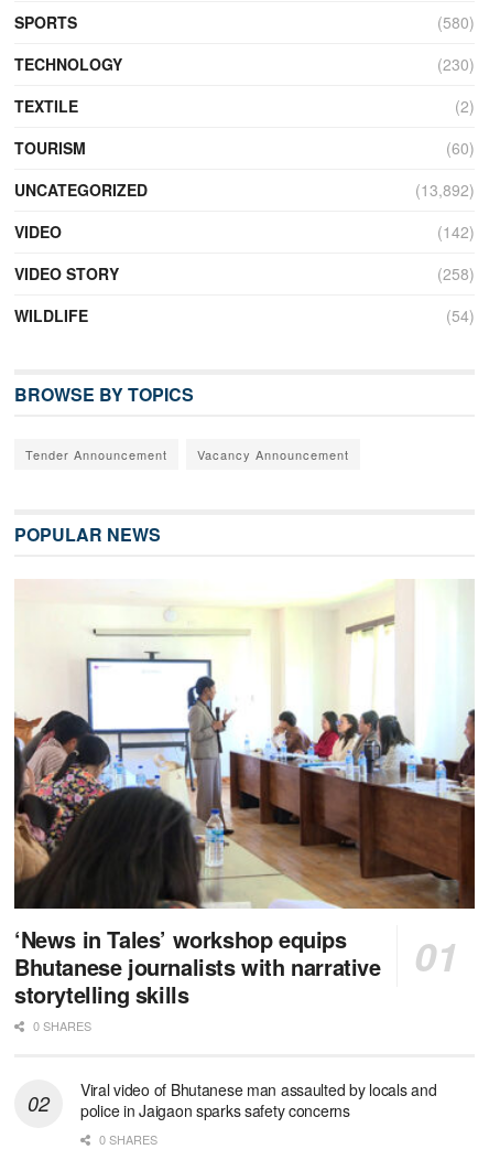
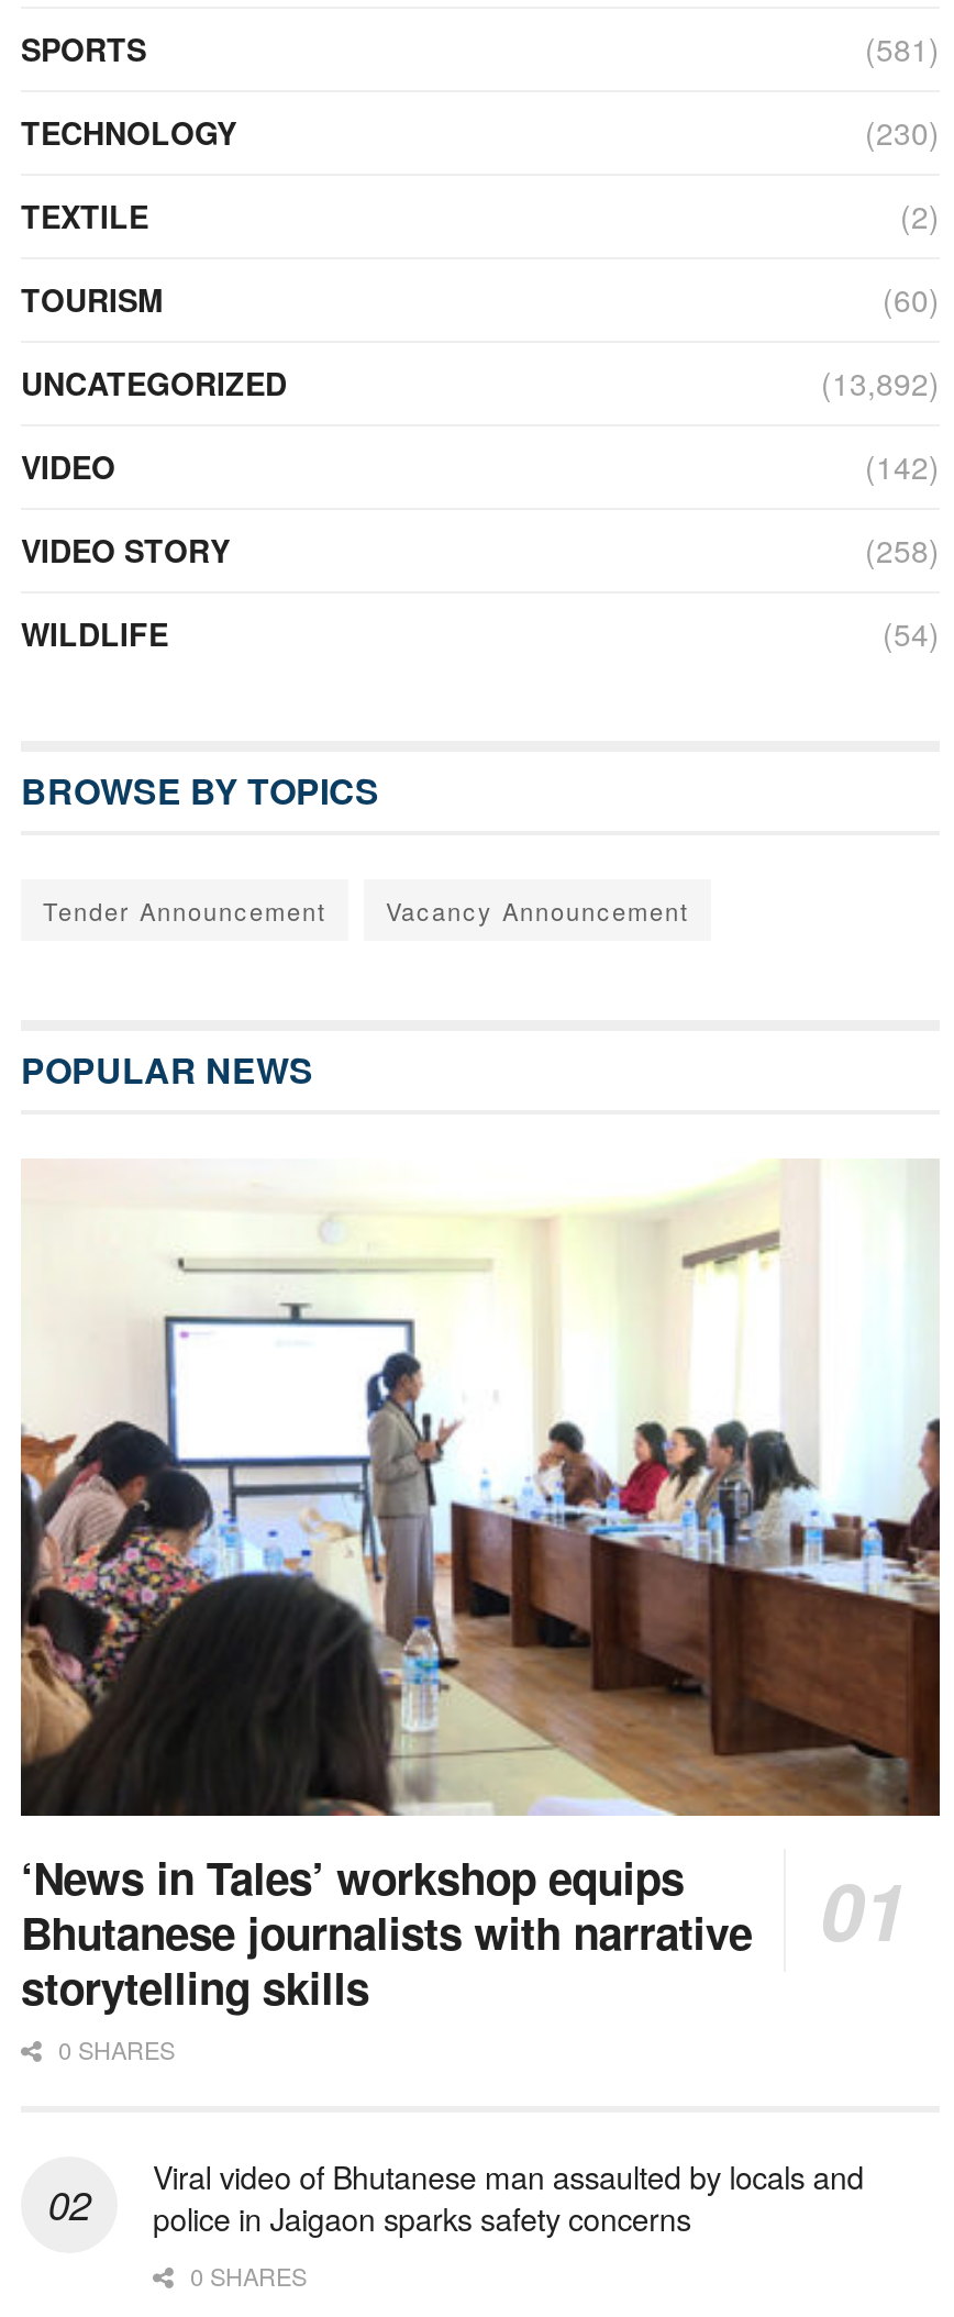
- (580)
+ (581)
